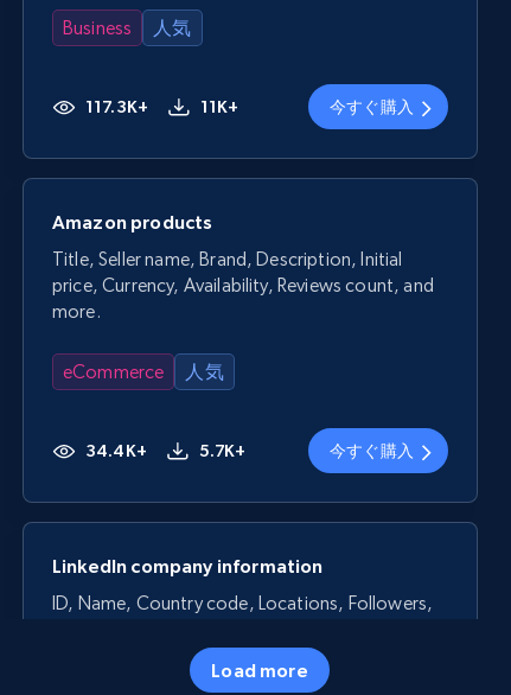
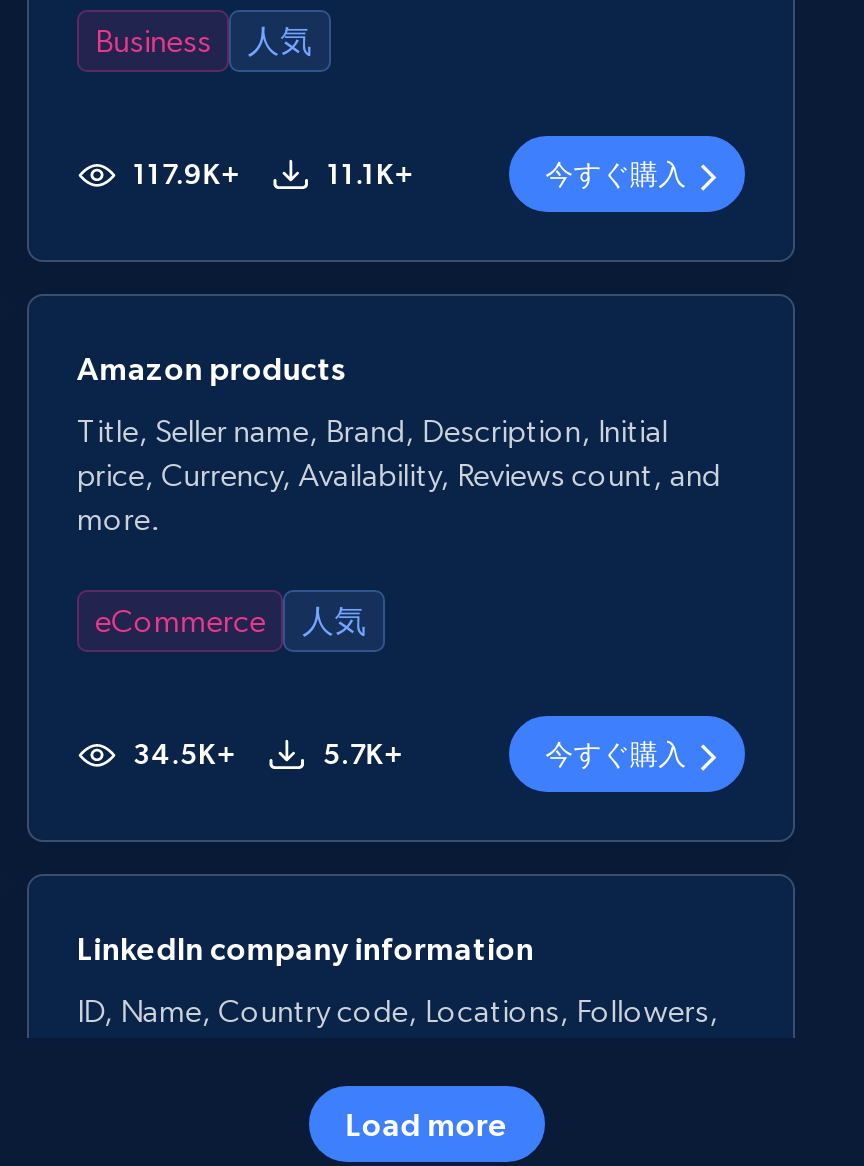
- 117.3K+
- 11K+
+ 117.9K+
+ 11.1K+

- 34.4K+
+ 34.5K+
